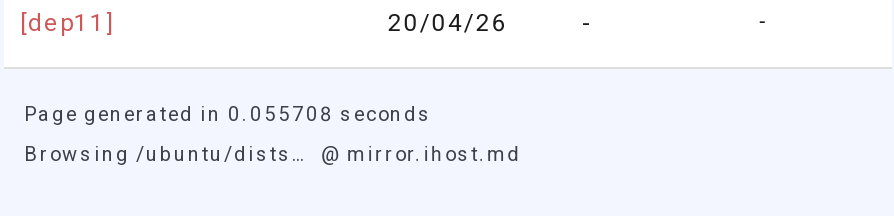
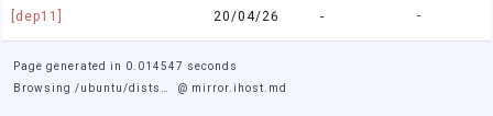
- Page generated in 0.055708 seconds
+ Page generated in 0.014547 seconds
